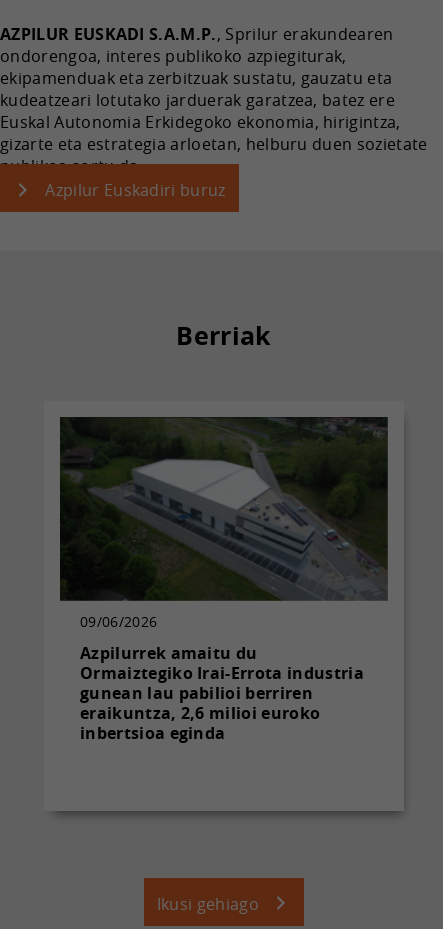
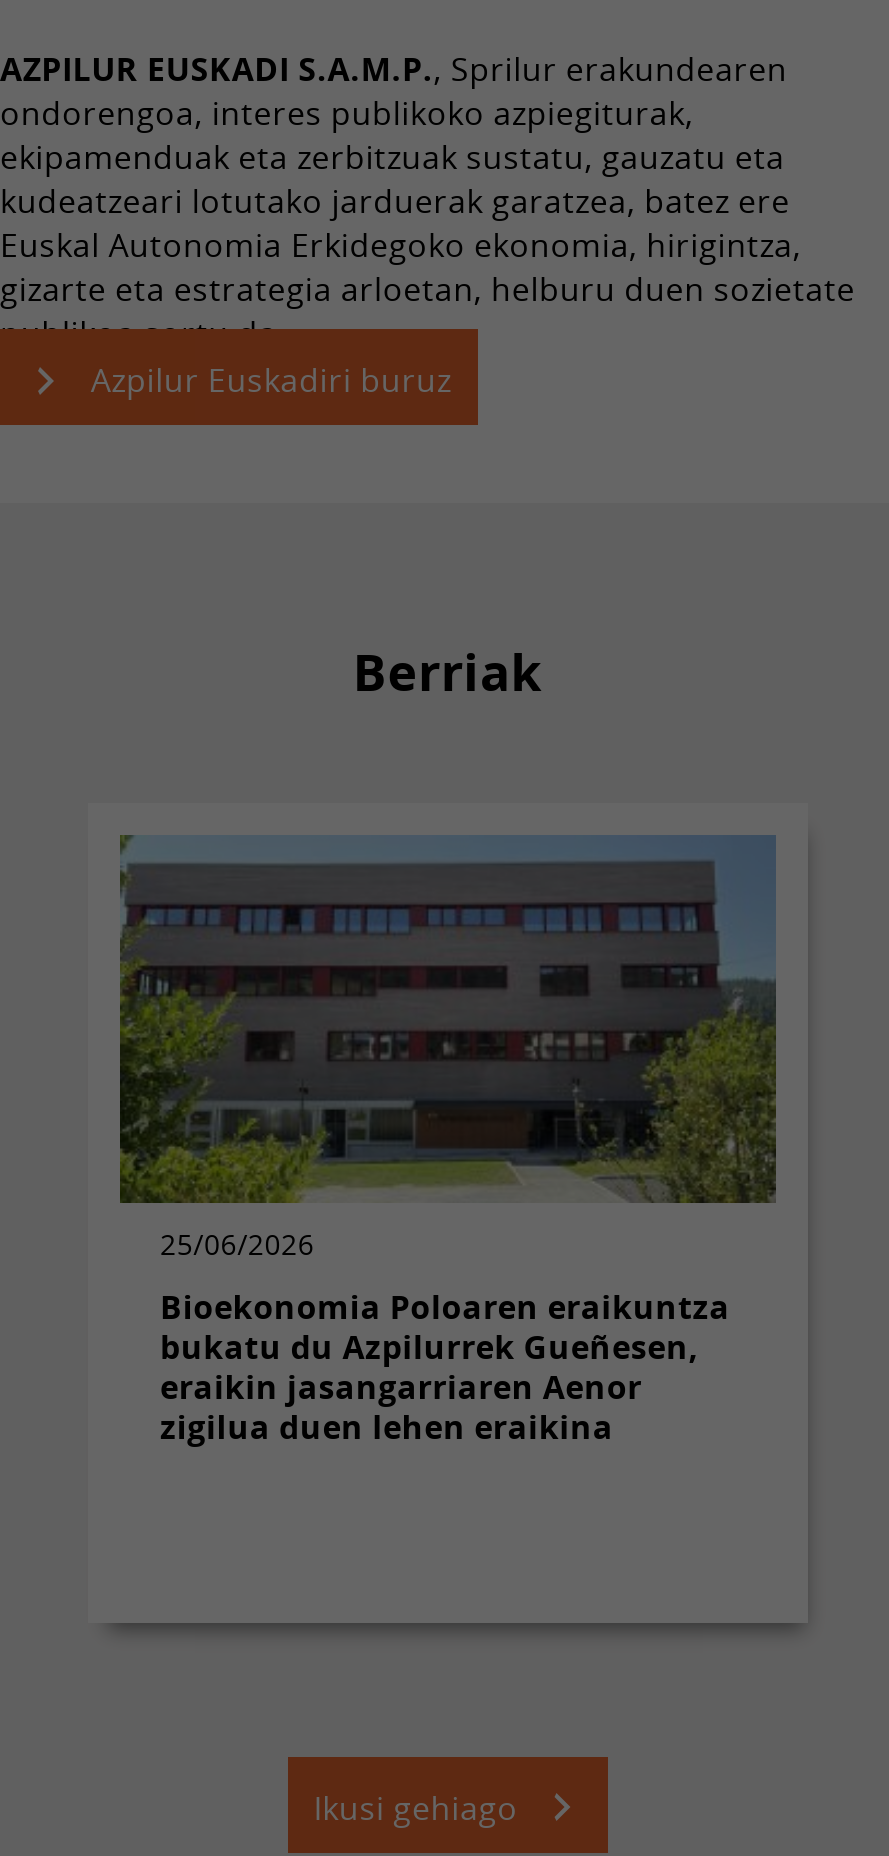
- [image]
- 09/06/2026
+ [image]
+ 25/06/2026

- Azpilurrek amaitu du
- Ormaiztegiko Irai-Errota industria
- gunean lau pabilioi berriren
- eraikuntza, 2,6 milioi euroko
- inbertsioa eginda
+ Bioekonomia Poloaren eraikuntza
+ bukatu du Azpilurrek Gueñesen,
+ eraikin jasangarriaren Aenor
+ zigilua duen lehen eraikina
